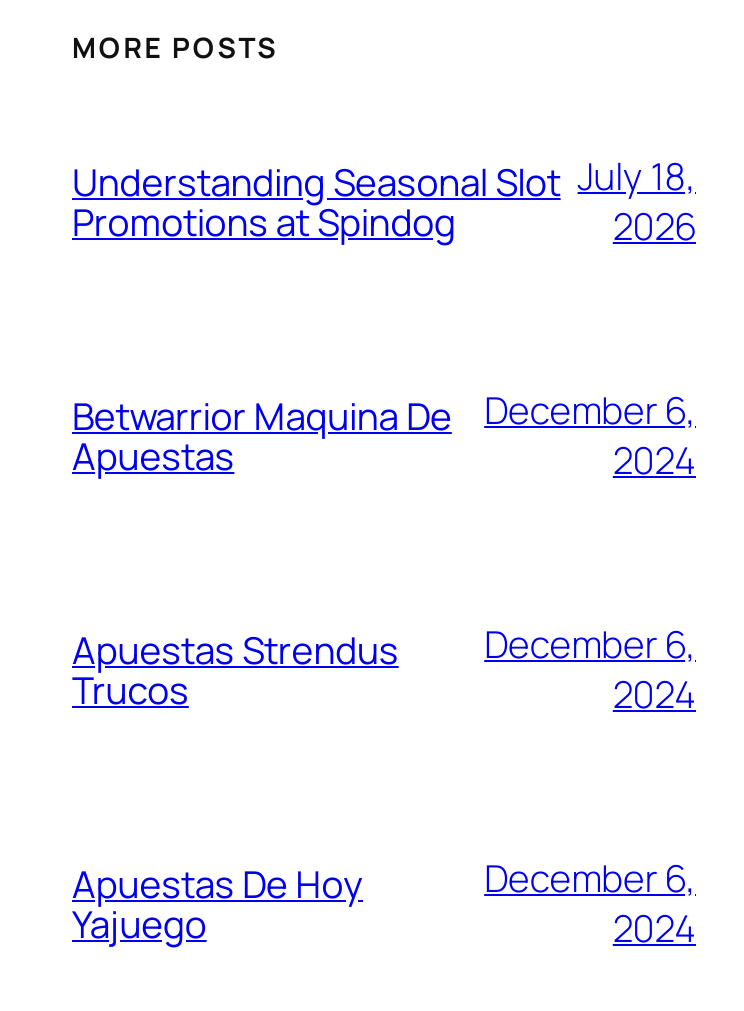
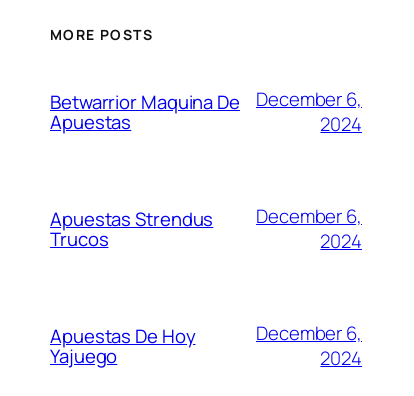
- Understanding Seasonal Slot
- Promotions at Spindog

- July 18,
- 2026
